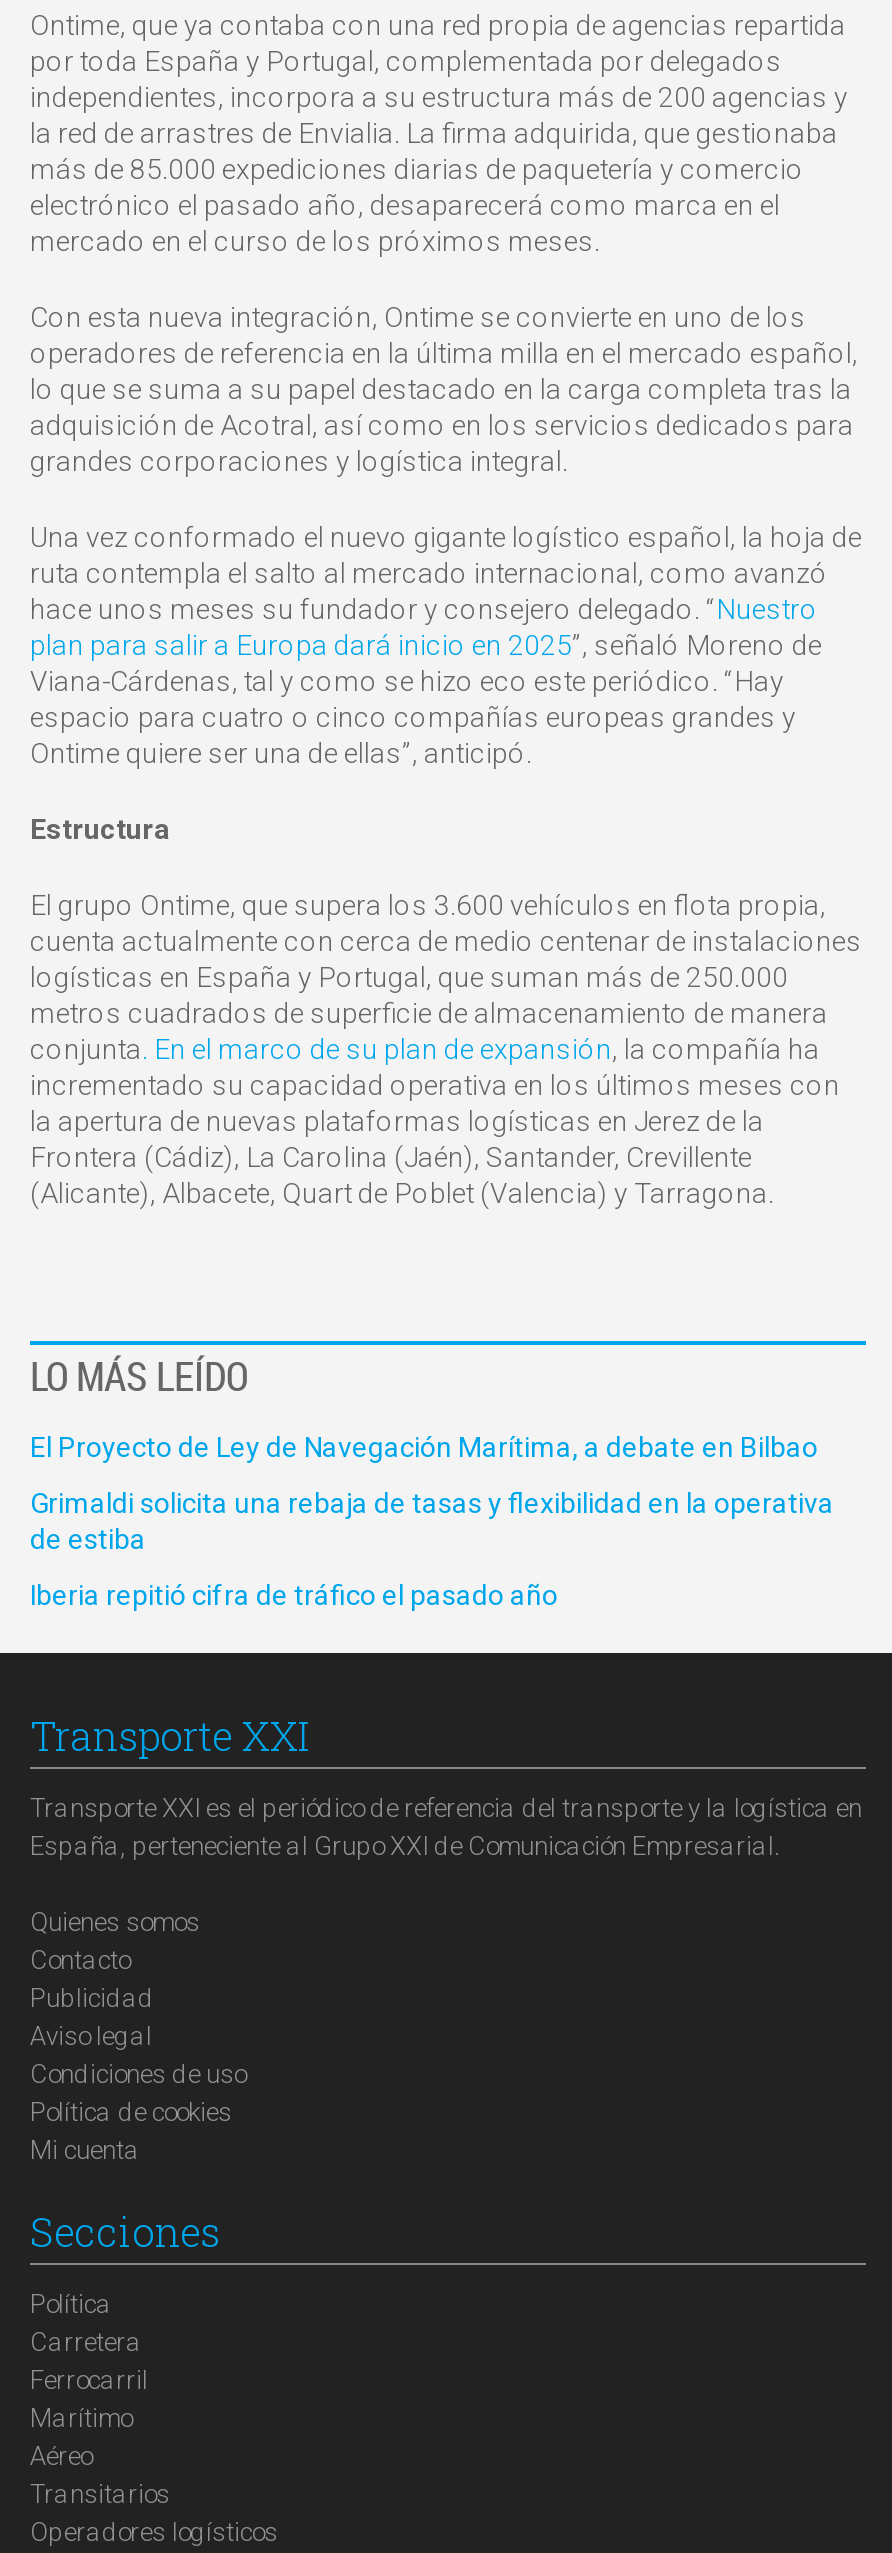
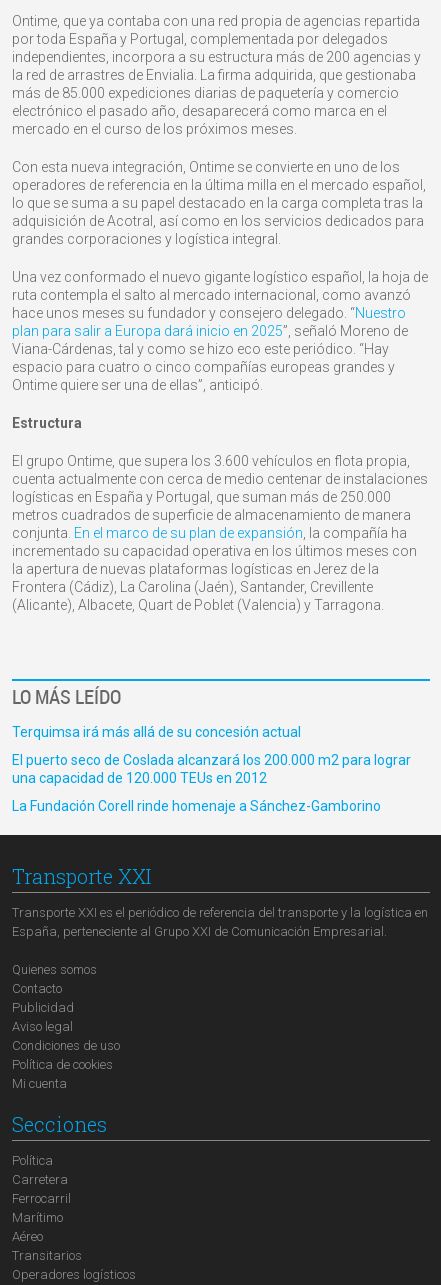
- El Proyecto de Ley de Navegación Marítima, a debate en Bilbao
+ Terquimsa irá más allá de su concesión actual

- Grimaldi solicita una rebaja de tasas y flexibilidad en la operativa
- de estiba
+ El puerto seco de Coslada alcanzará los 200.000 m2 para lograr
+ una capacidad de 120.000 TEUs en 2012

- Iberia repitió cifra de tráfico el pasado año
+ La Fundación Corell rinde homenaje a Sánchez-Gamborino
